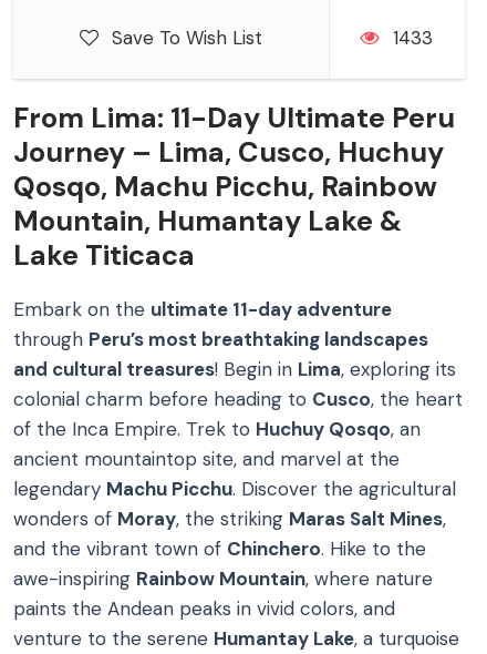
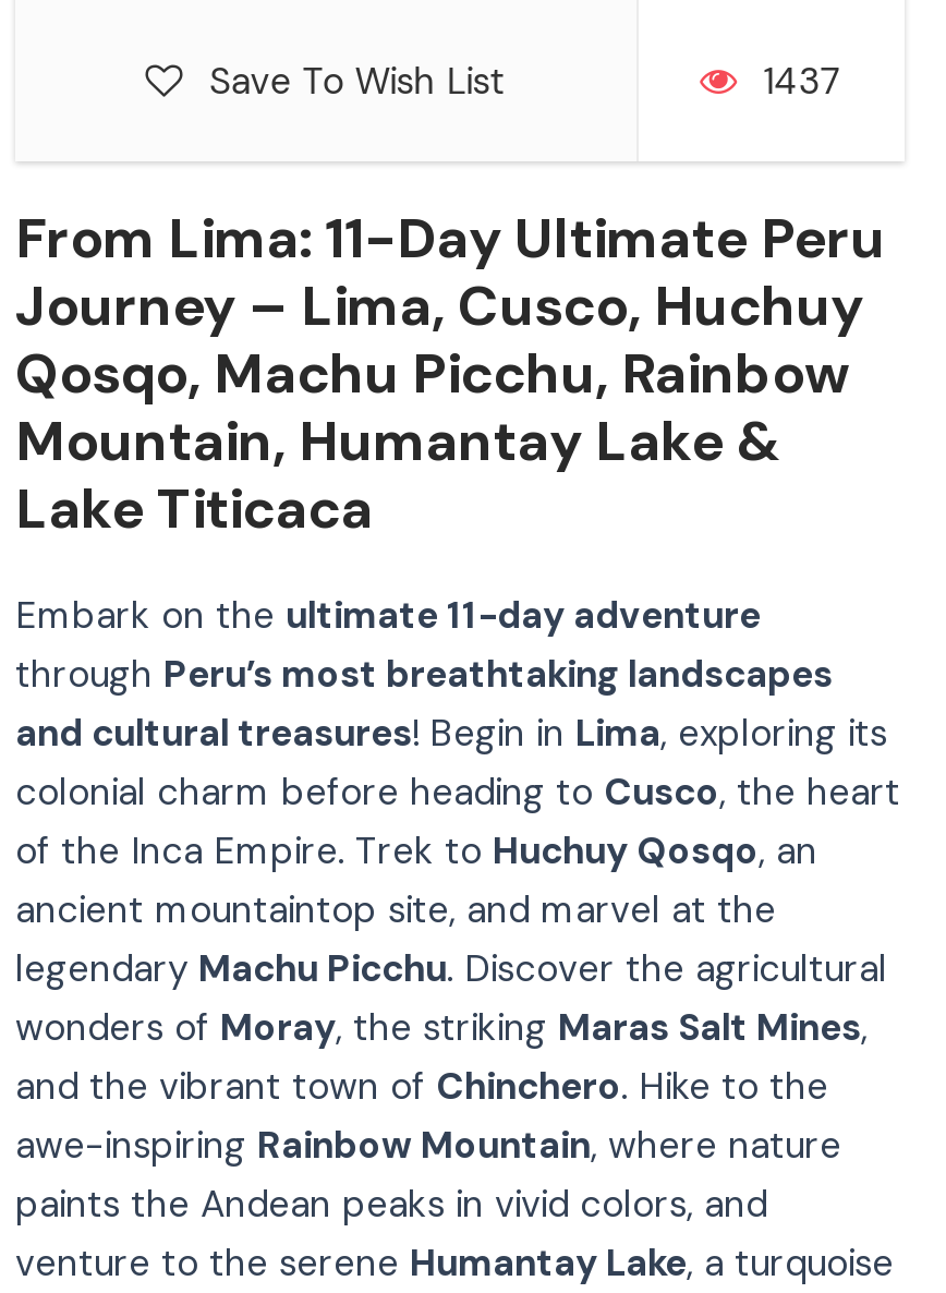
- 1433
+ 1437
